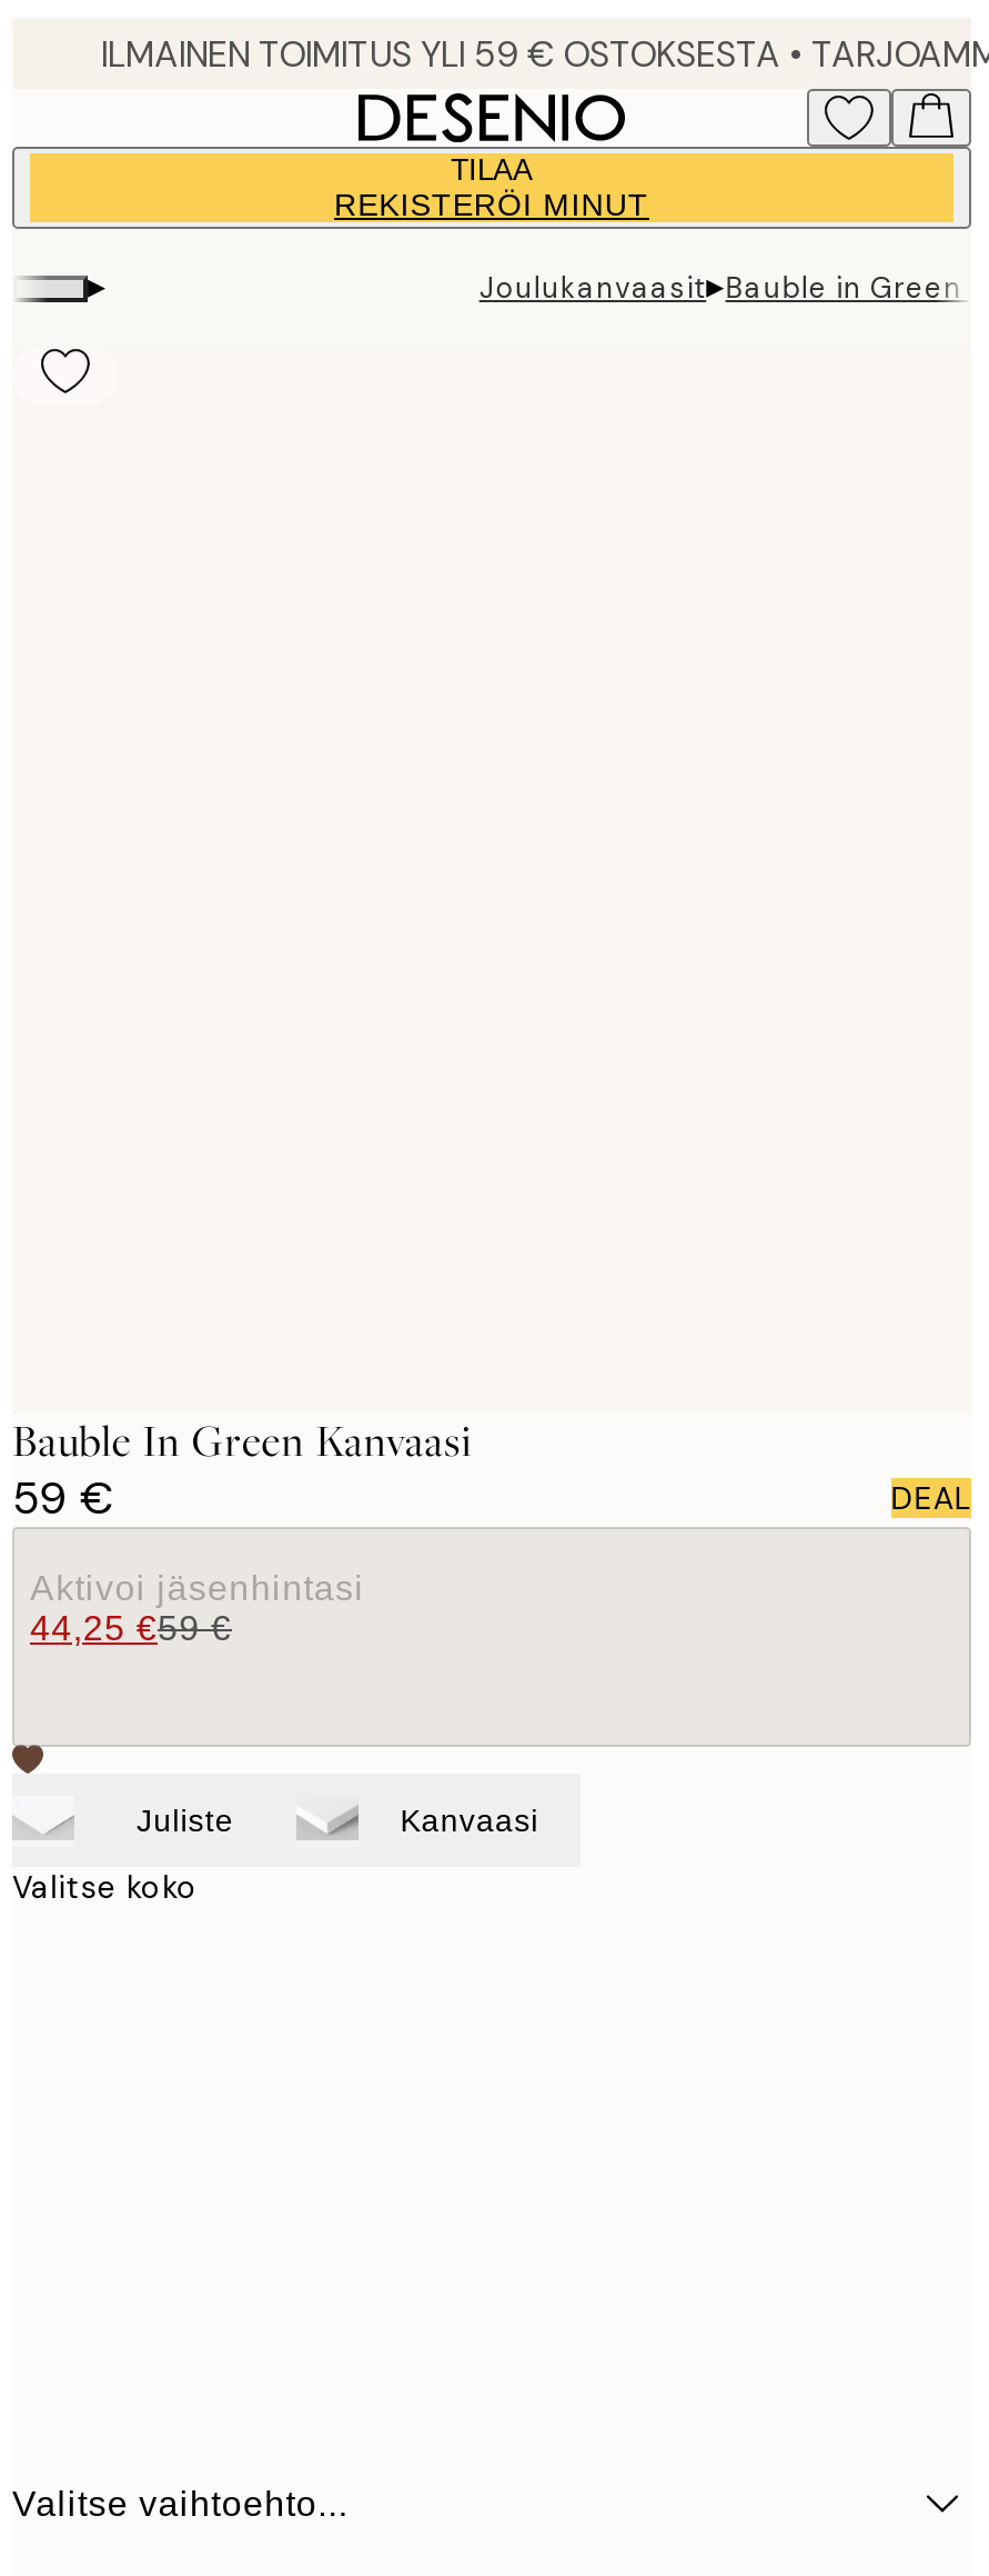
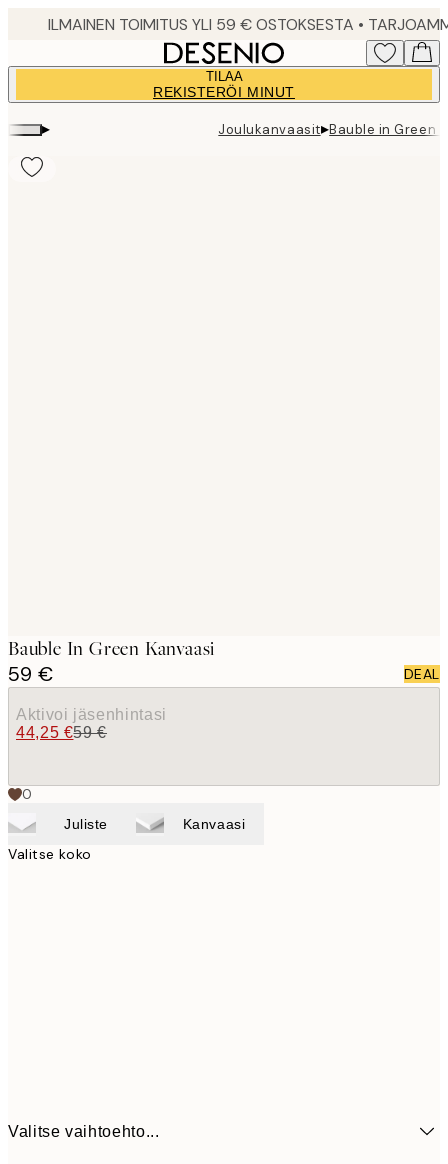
+ 0
